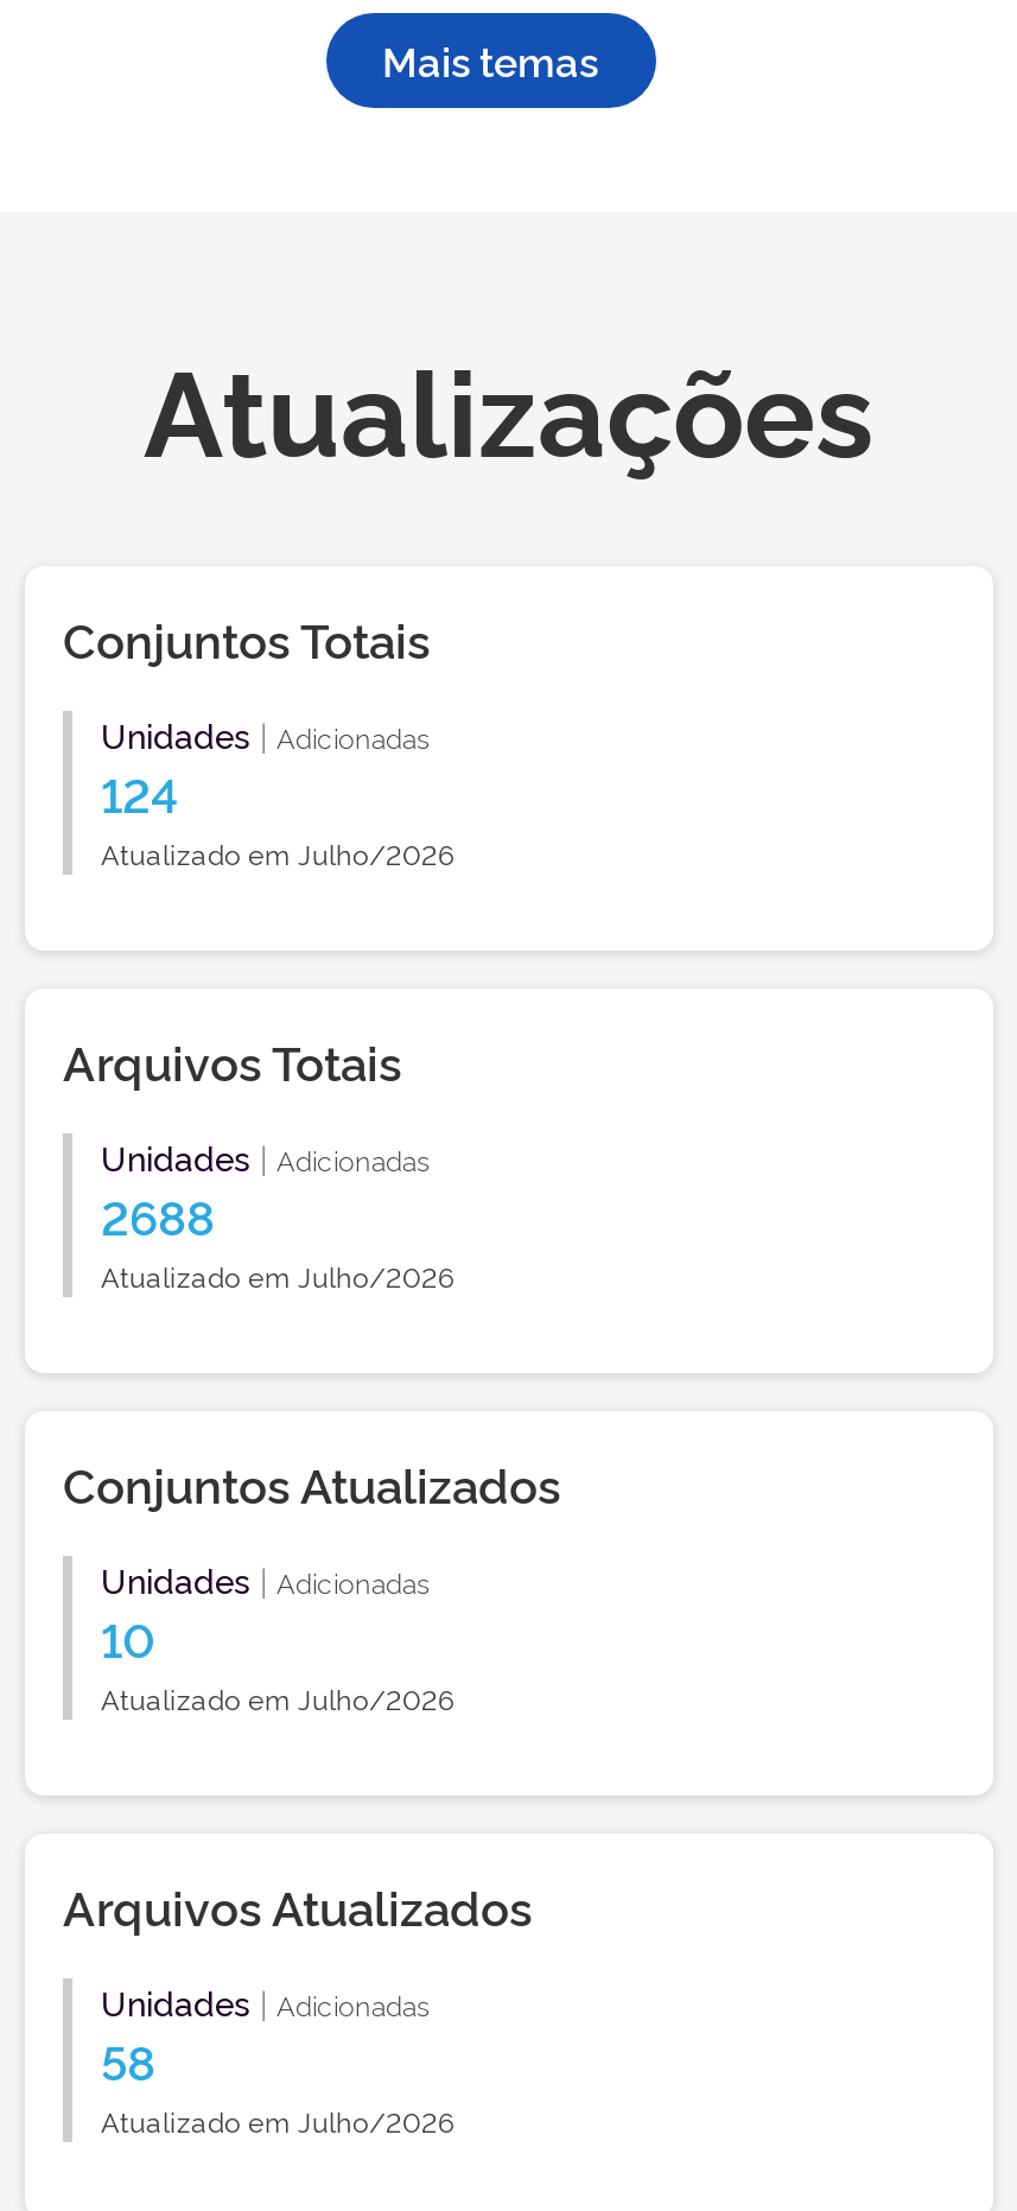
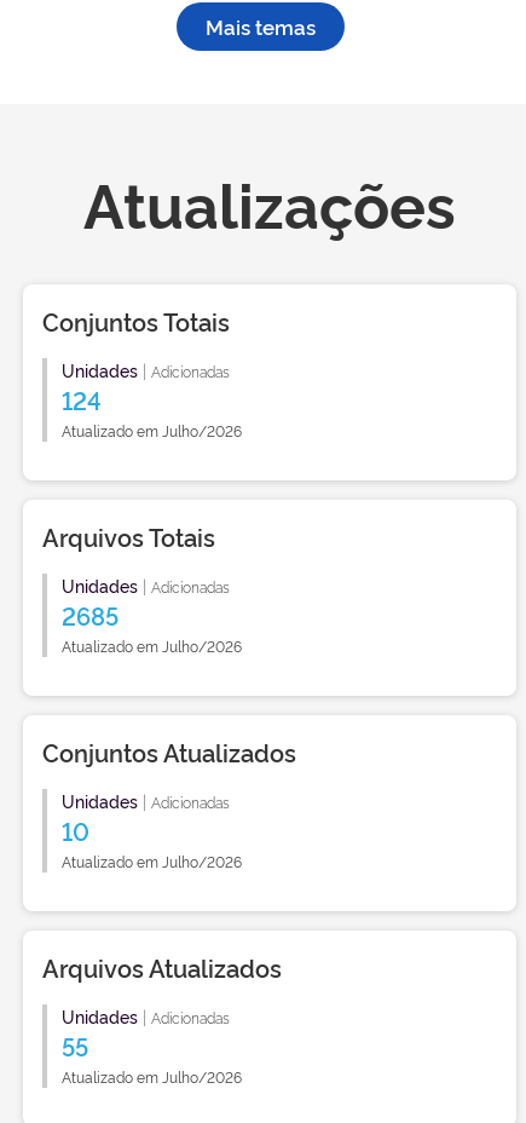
- 2688
+ 2685

- 58
+ 55
